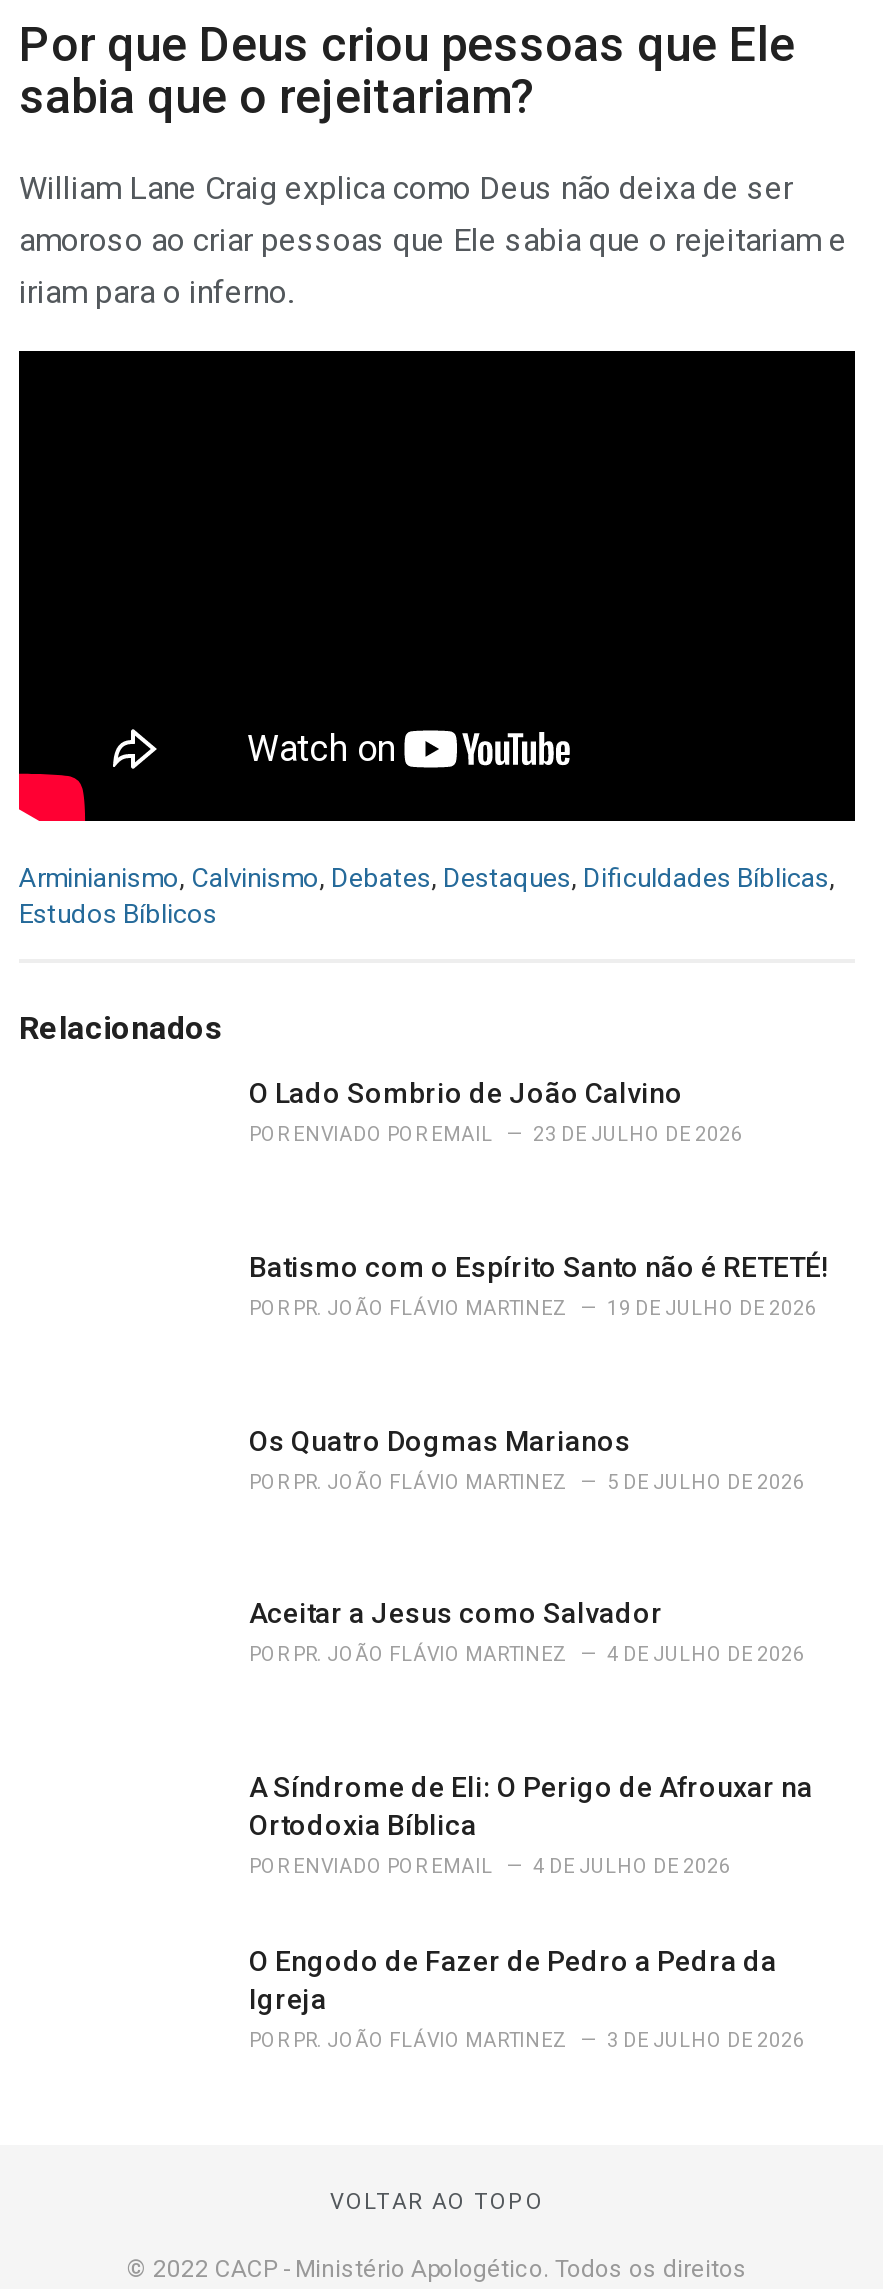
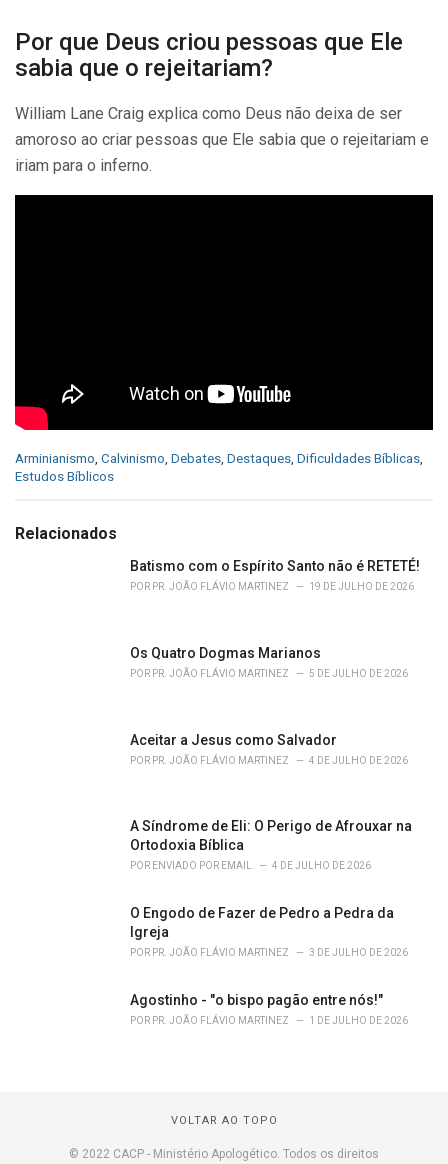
- O Lado Sombrio de João Calvino
- POR ENVIADO POR EMAIL
- 23 DE JULHO DE 2026

moved up: Batismo com o Espírito Santo não é RETETÉ! | POR PR. JOÃO FLÁVIO MARTINEZ | 19 DE JULHO DE 2026 | ... | POR PR. JOÃO FLÁVIO MARTINEZ | 3 DE JULHO DE 2026

+ Agostinho - "o bispo pagão entre nós!"
+ POR PR. JOÃO FLÁVIO MARTINEZ
+ 1 DE JULHO DE 2026
